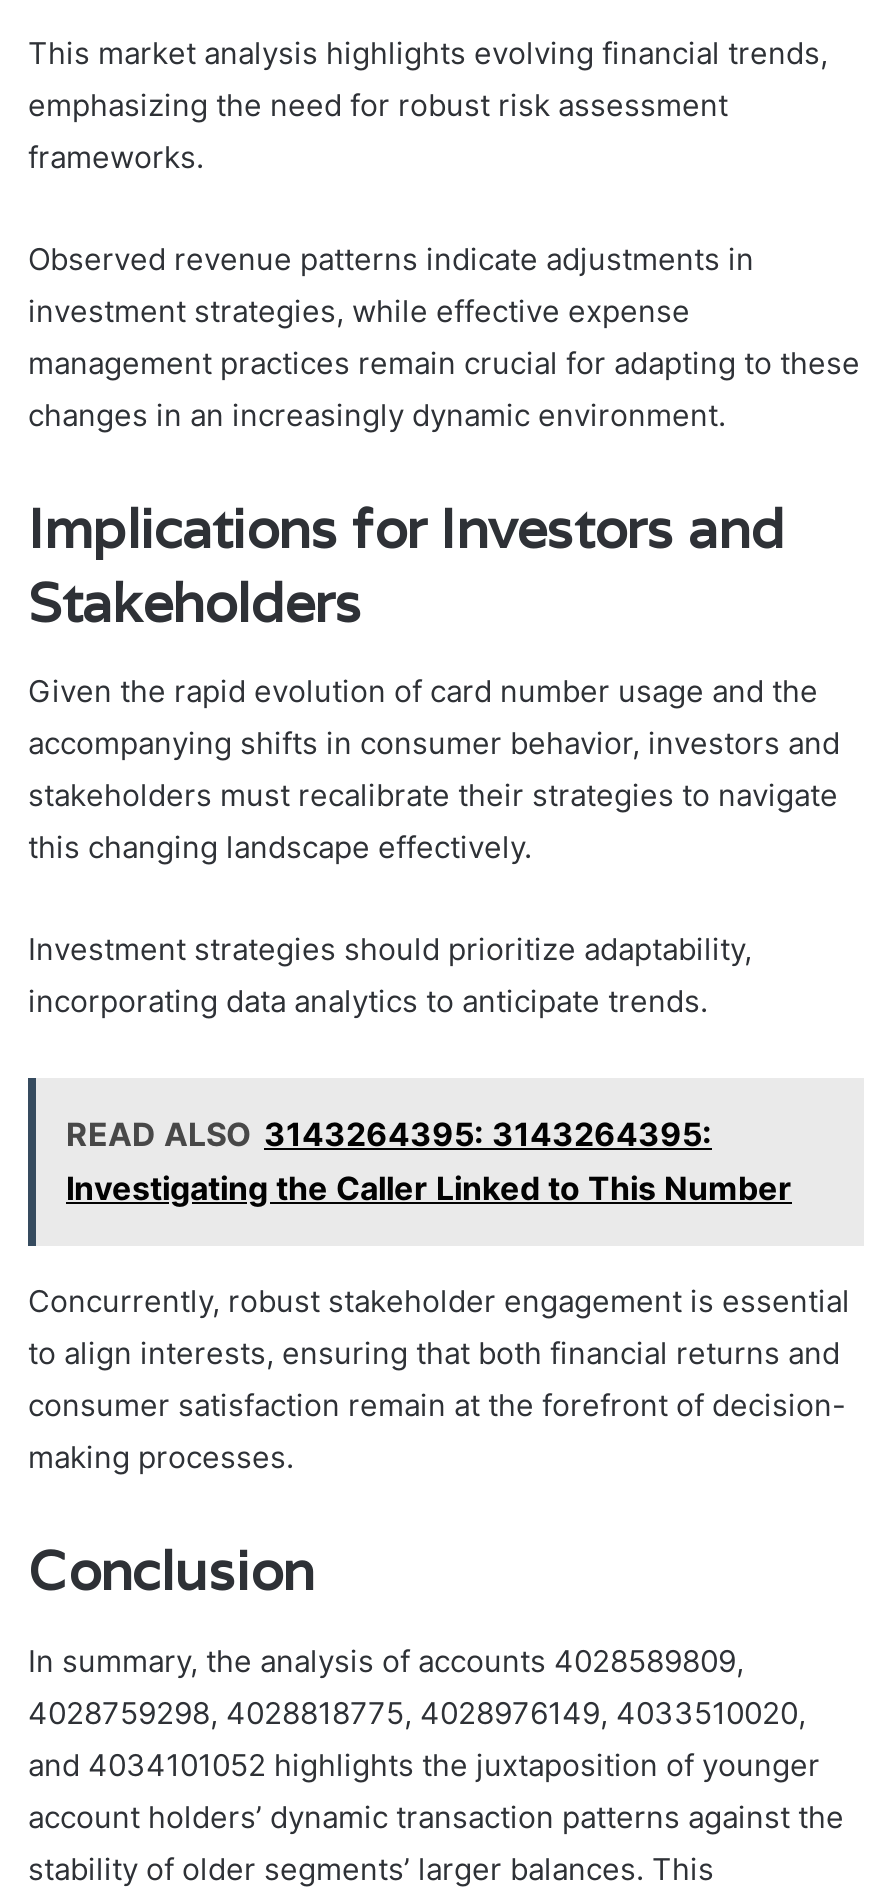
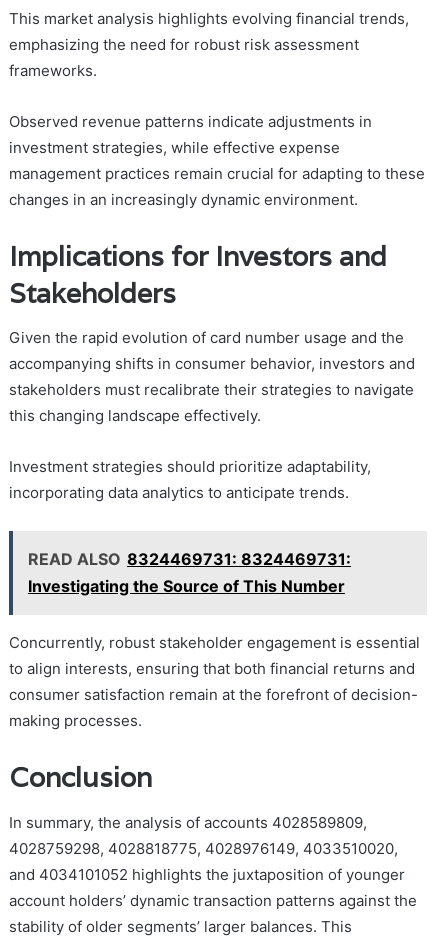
- READ ALSO 3143264395: 3143264395:
- Investigating the Caller Linked to This Number
+ READ ALSO 8324469731: 8324469731:
+ Investigating the Source of This Number
